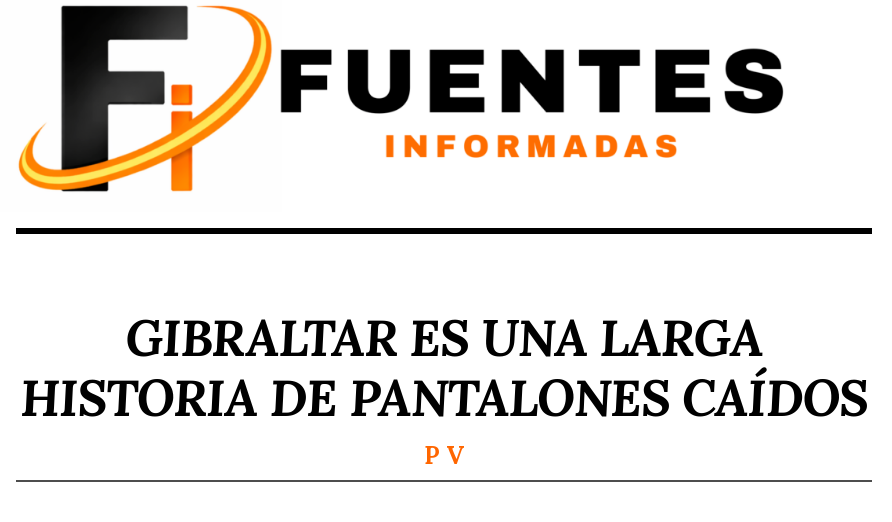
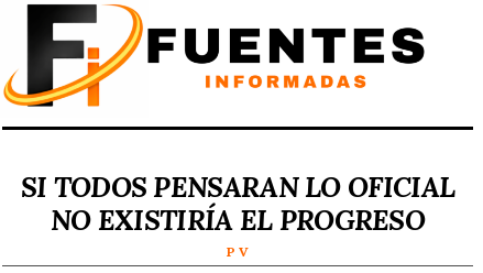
- GIBRALTAR ES UNA LARGA
- HISTORIA DE PANTALONES CAÍDOS
+ SI TODOS PENSARAN LO OFICIAL
+ NO EXISTIRÍA EL PROGRESO
